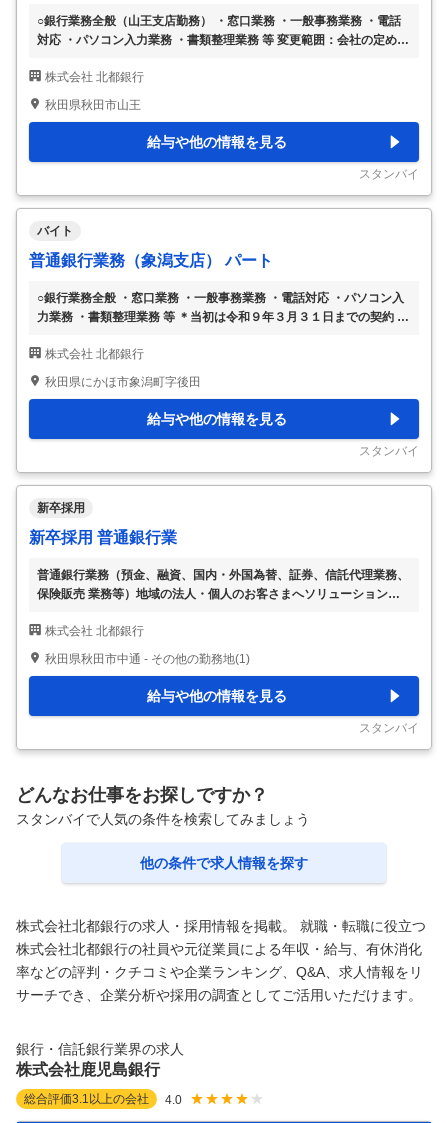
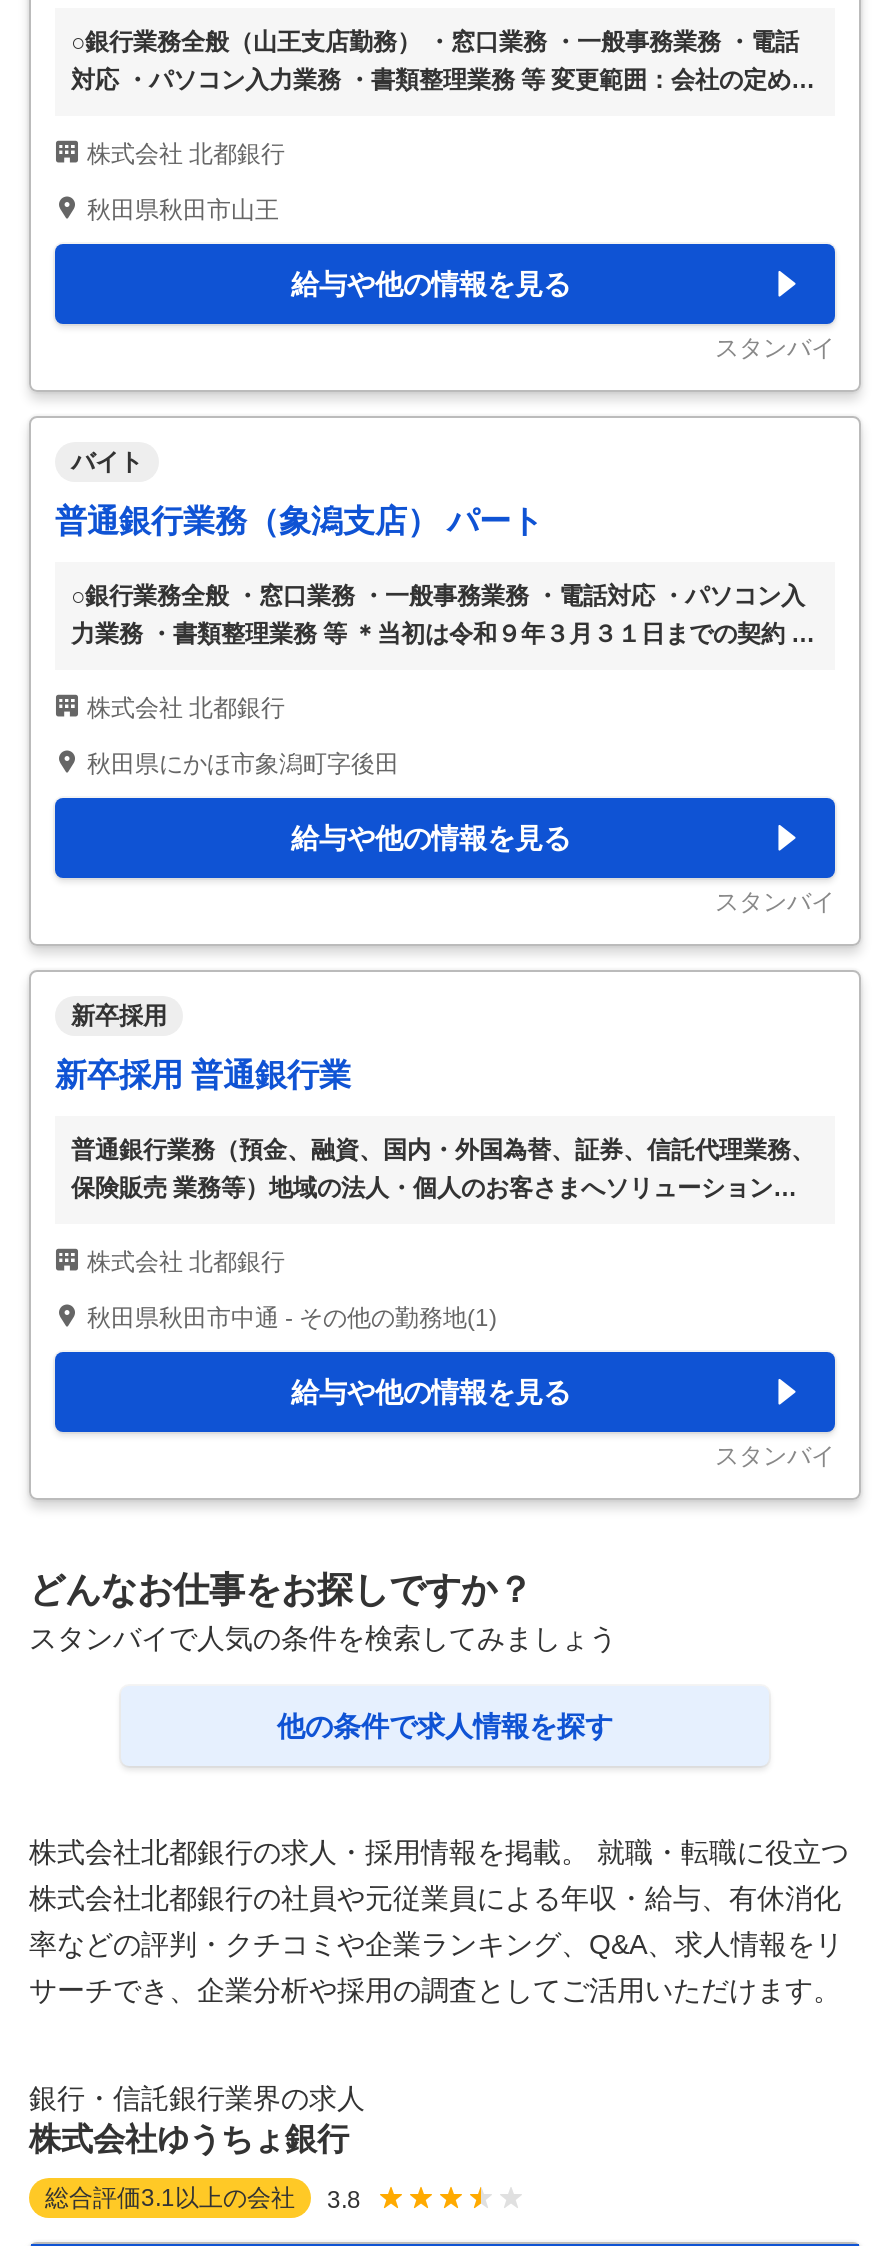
- 株式会社鹿児島銀行
+ 株式会社ゆうちょ銀行

- 総合評価3.1以上の会社 4.0
+ 総合評価3.1以上の会社 3.8
